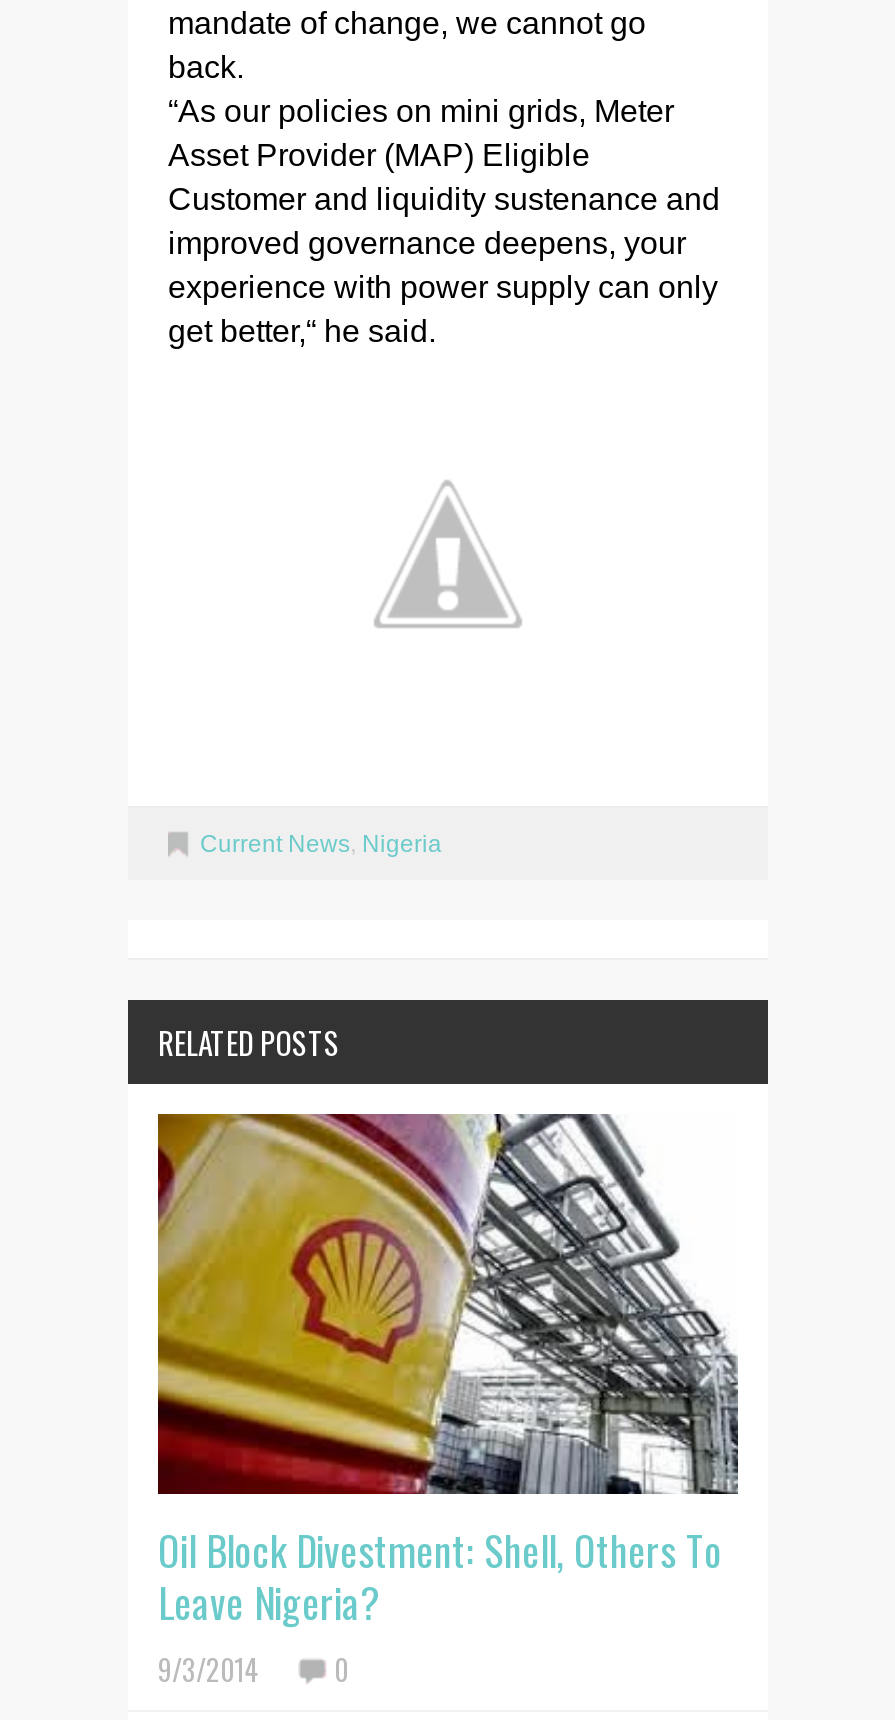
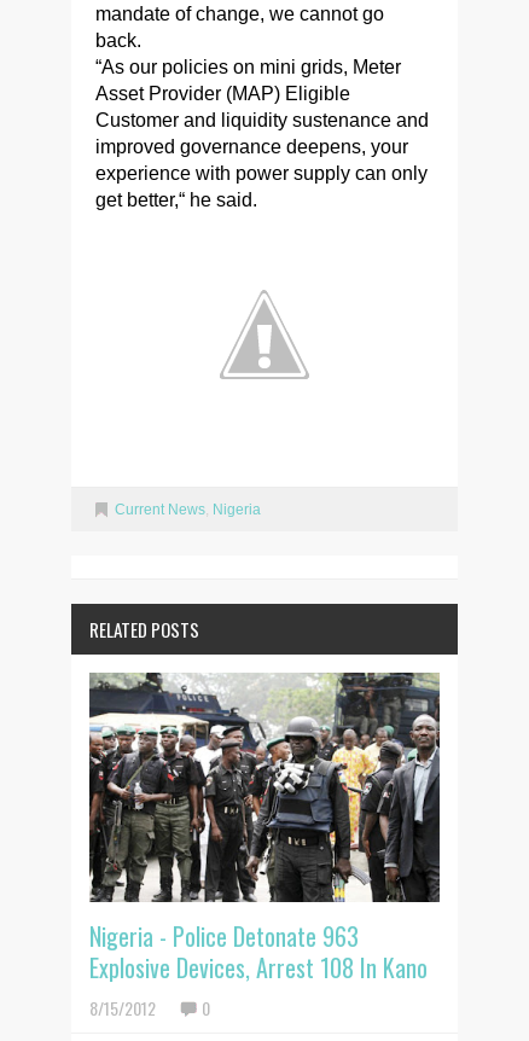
- [image]
- Oil Block Divestment: Shell, Others To
- Leave Nigeria?
- 9/3/2014
+ [image]
+ Nigeria - Police Detonate 963
+ Explosive Devices, Arrest 108 In Kano
+ 8/15/2012
